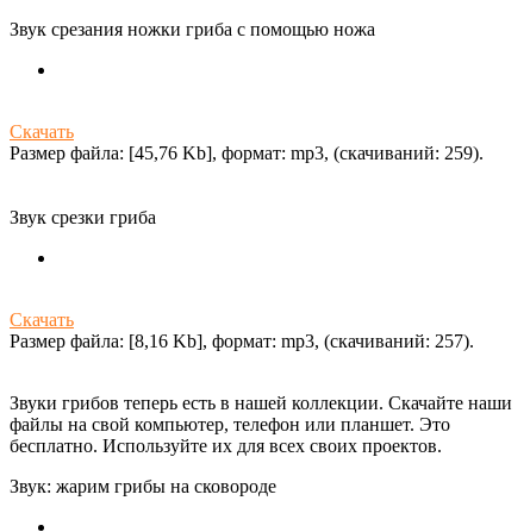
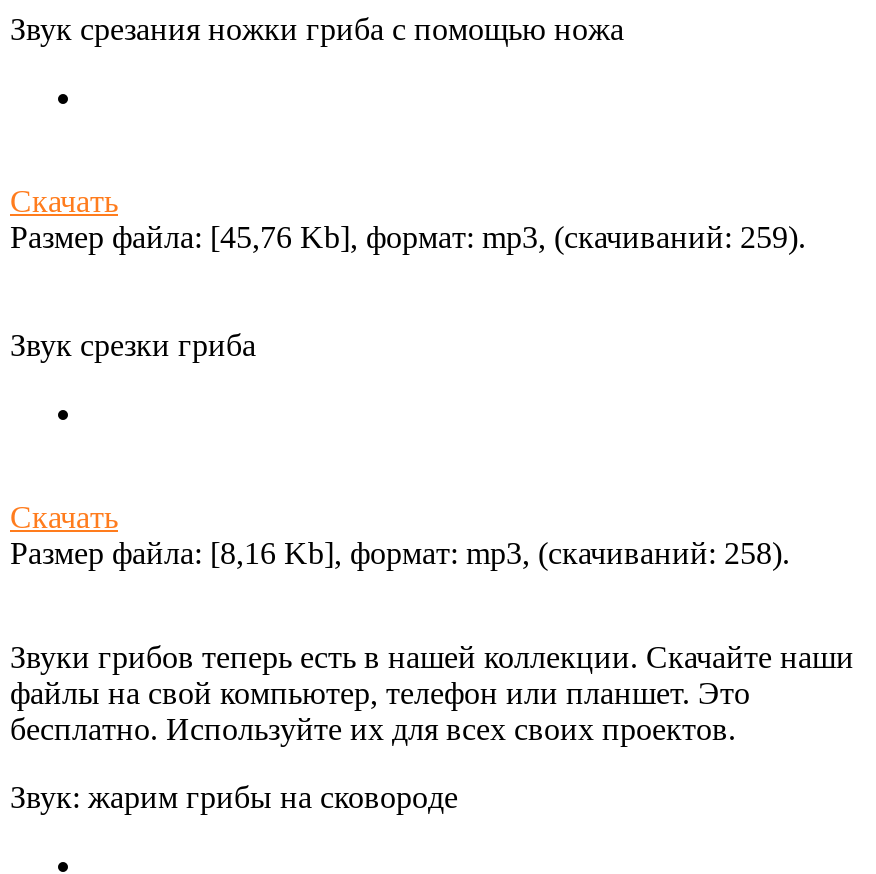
- Размер файла: [8,16 Kb], формат: mp3, (cкачиваний: 257).
+ Размер файла: [8,16 Kb], формат: mp3, (cкачиваний: 258).
